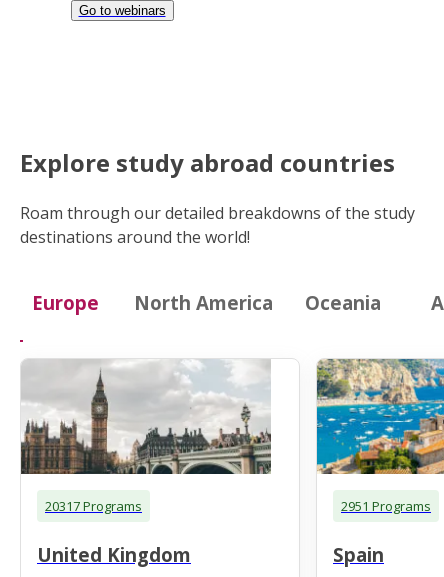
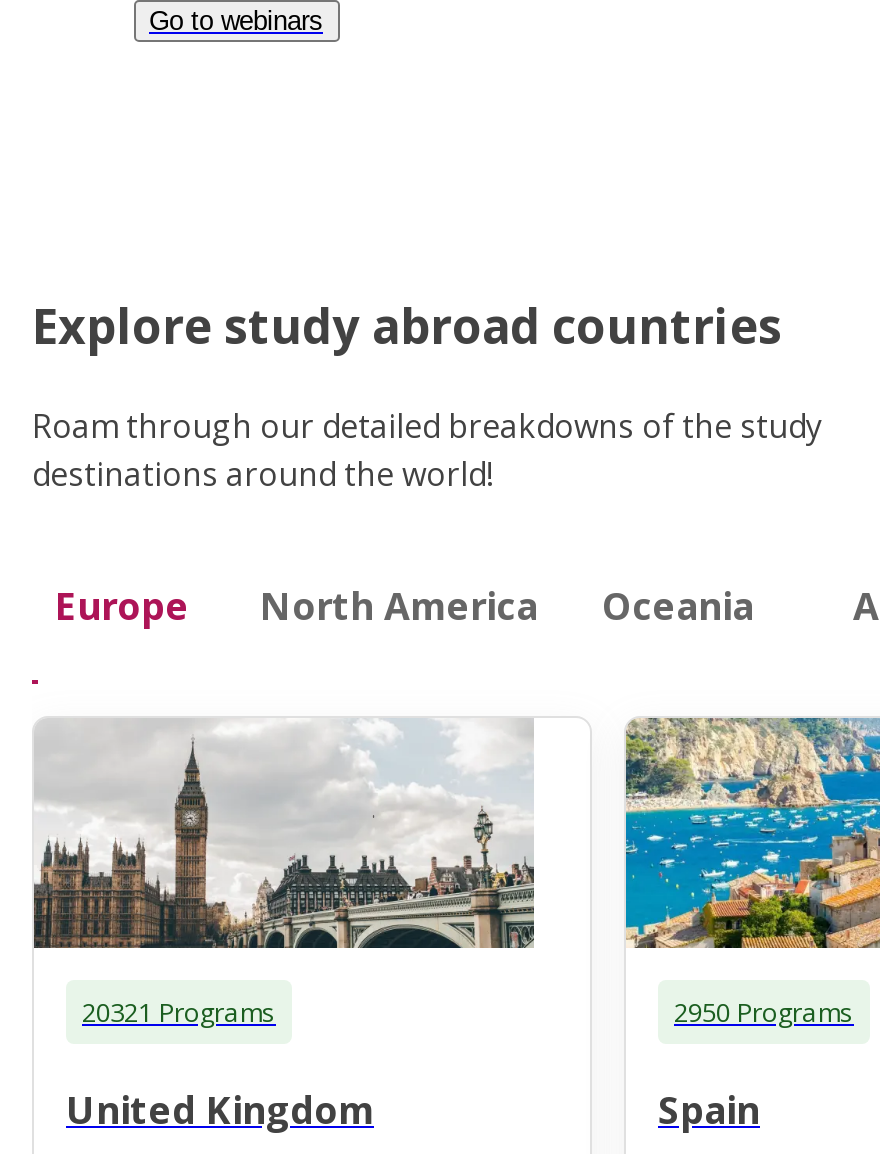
- 20317 Programs
+ 20321 Programs

- 2951 Programs
+ 2950 Programs
